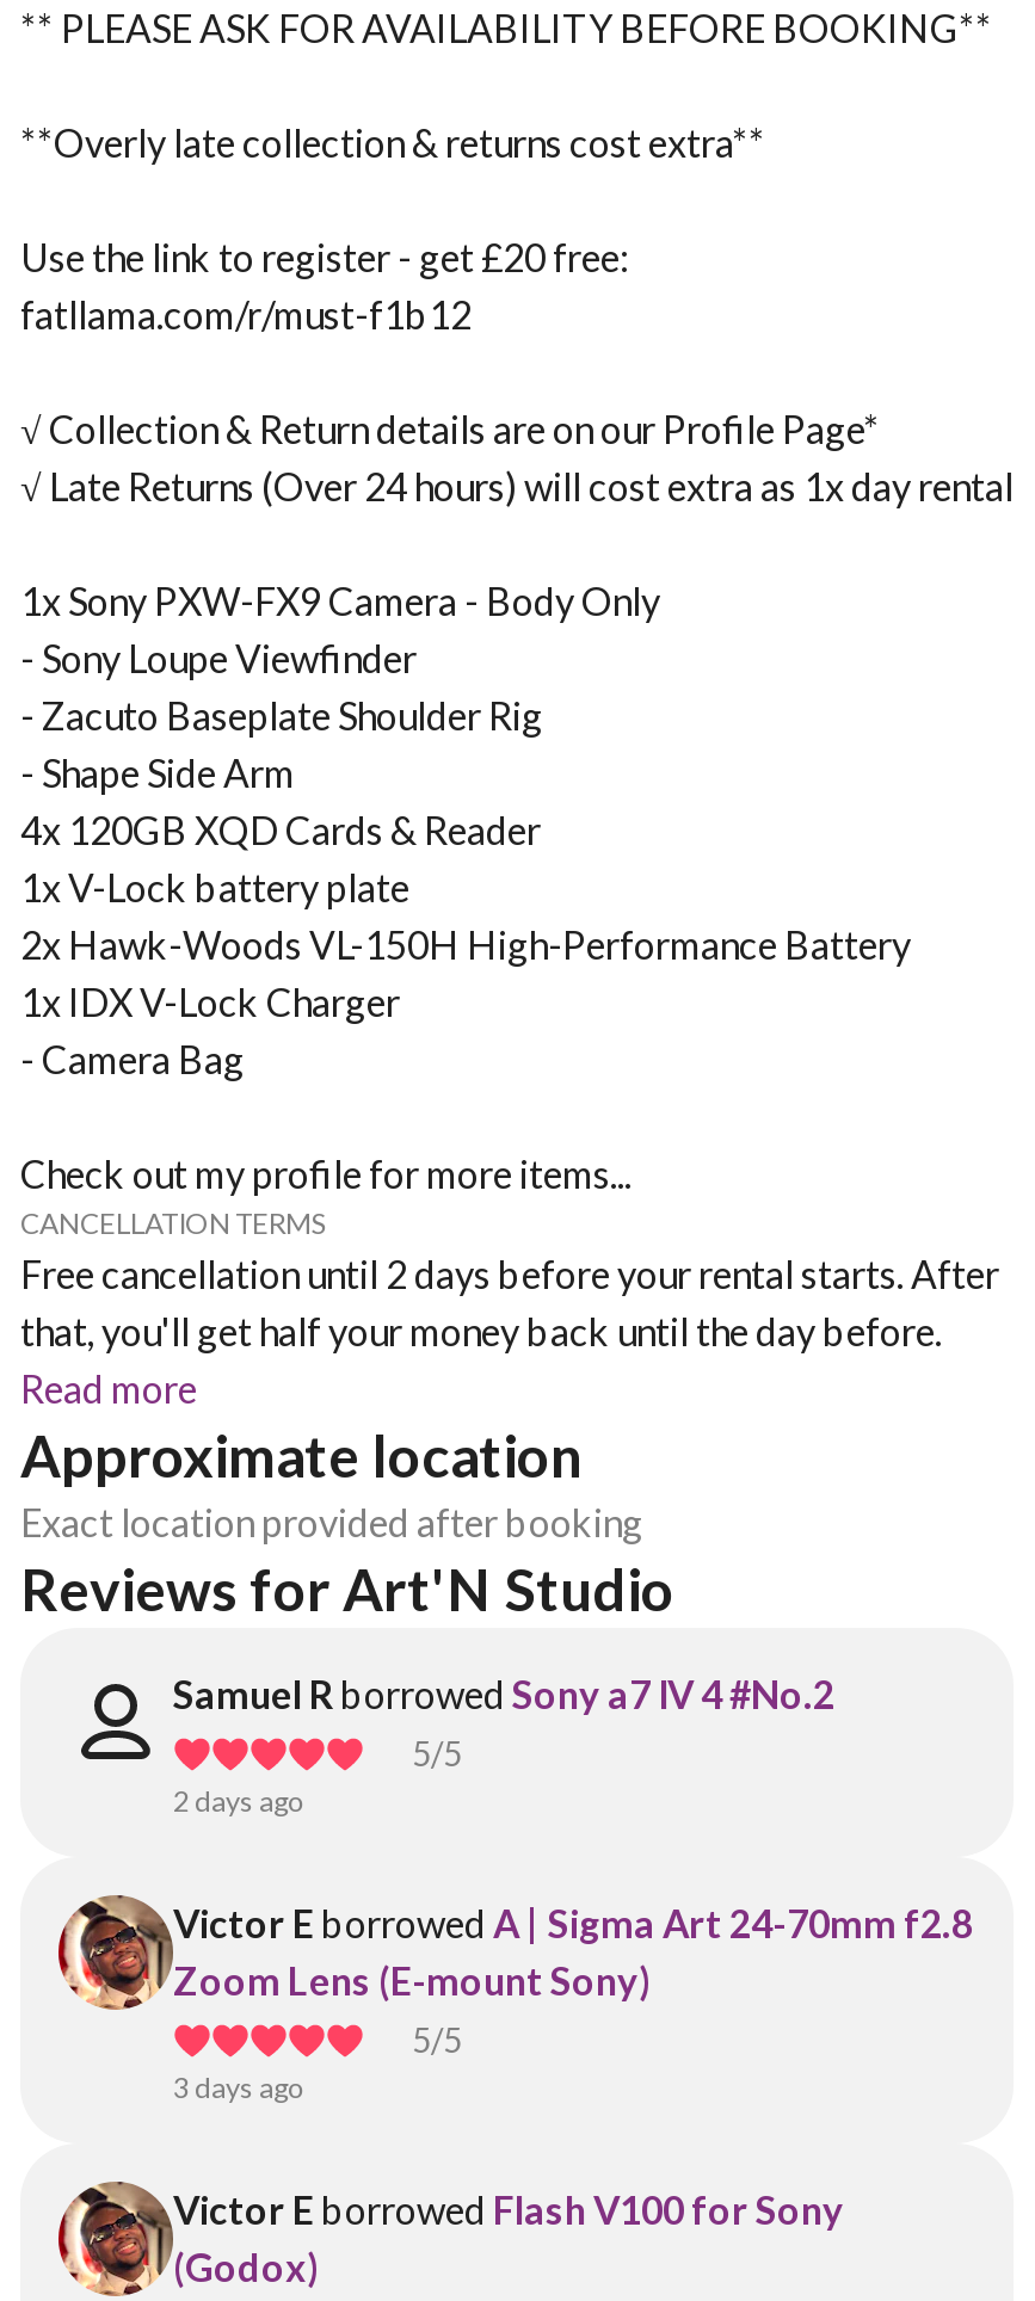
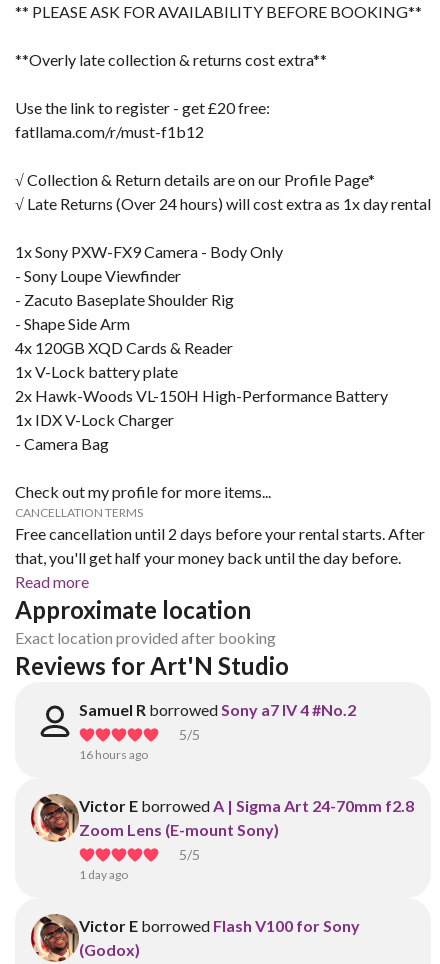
- 2 days ago
+ 16 hours ago

- 3 days ago
+ 1 day ago
